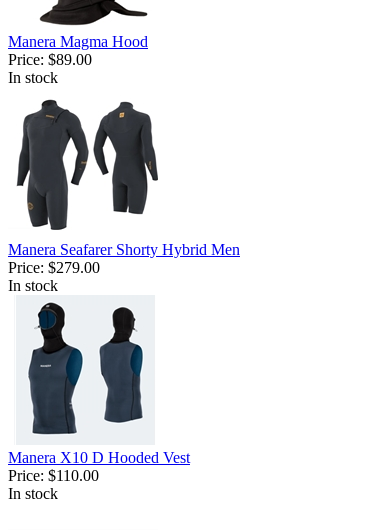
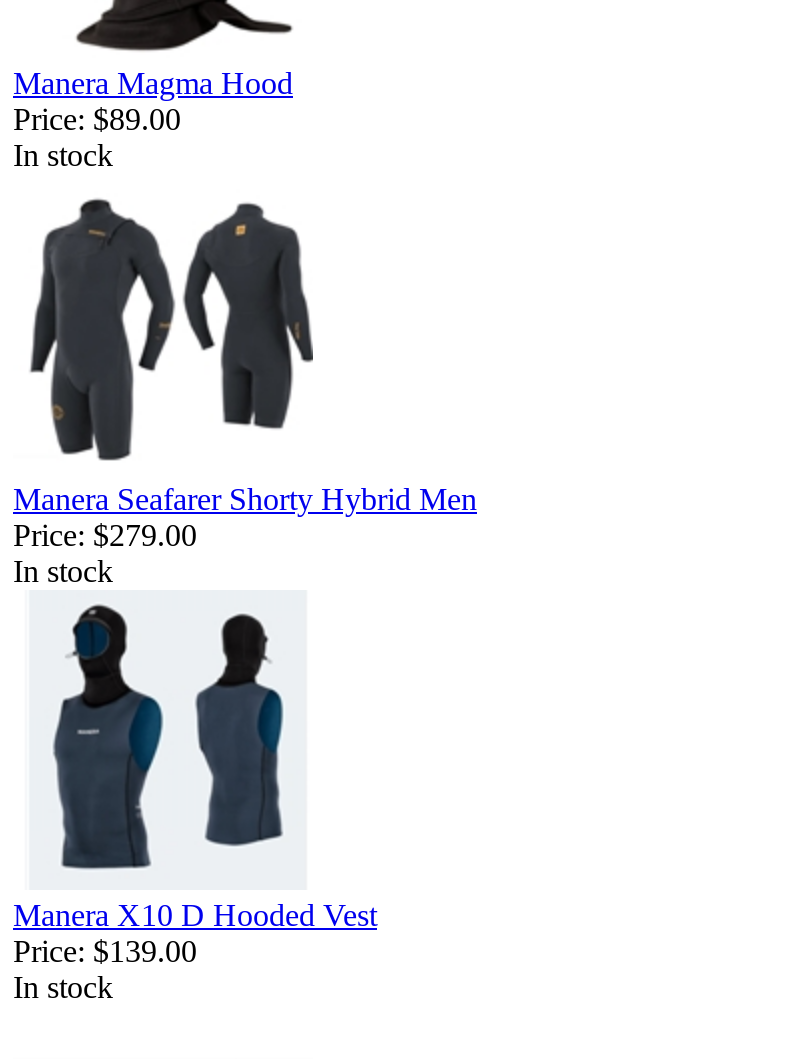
- Price: $110.00
+ Price: $139.00
